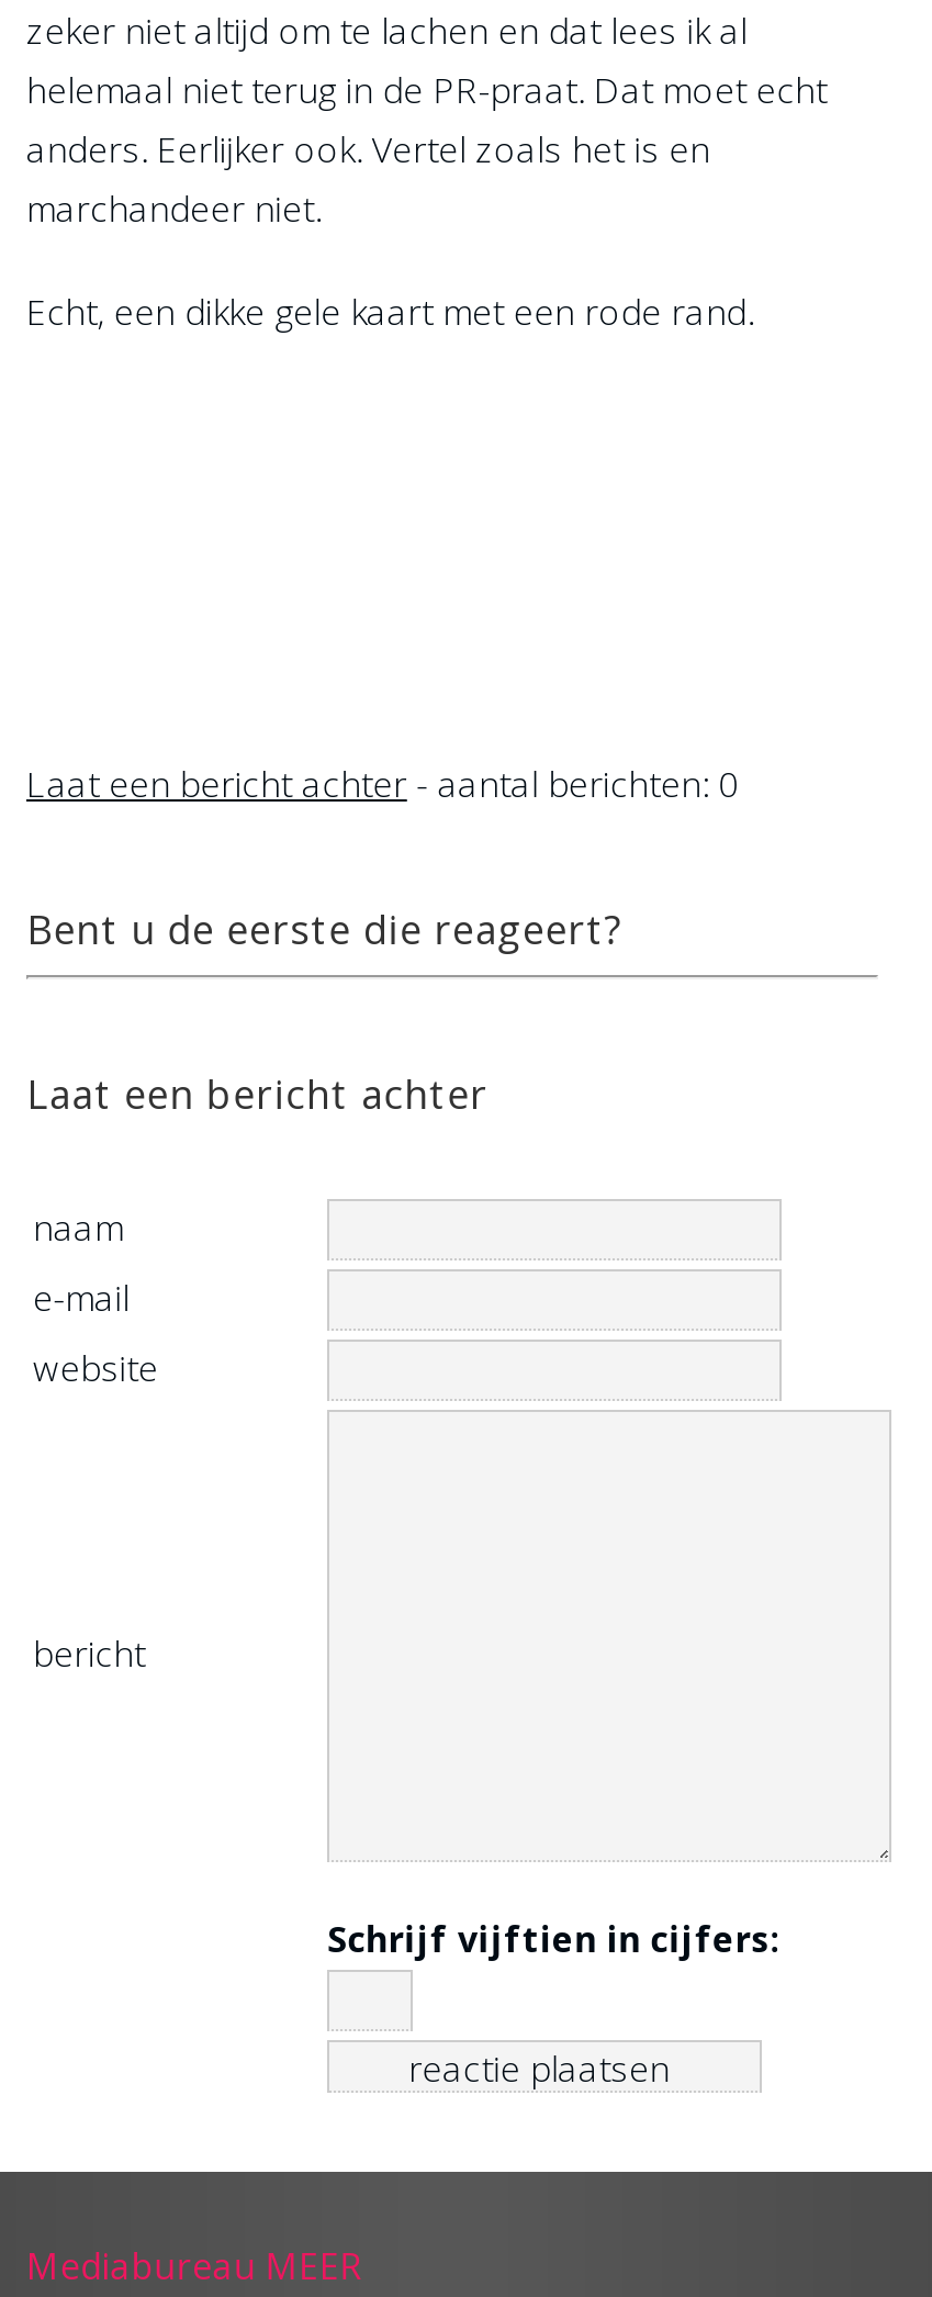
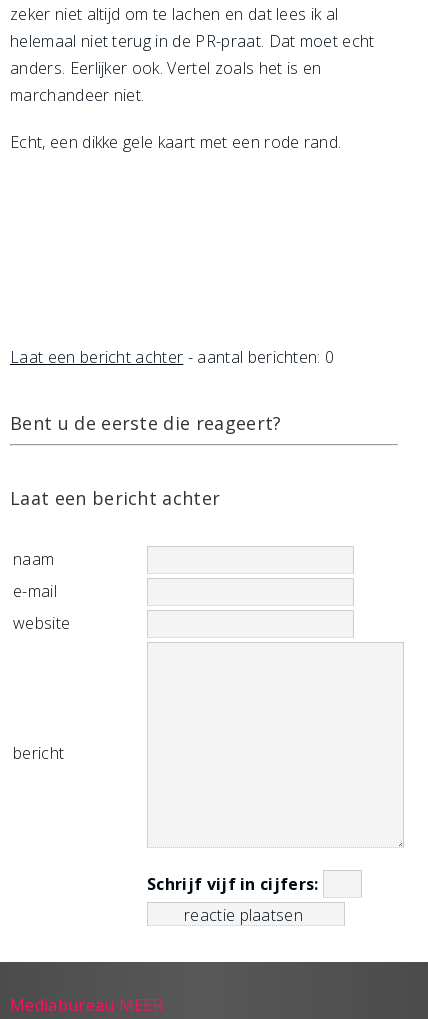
- Schrijf vijftien in cijfers:
+ Schrijf vijf in cijfers:
